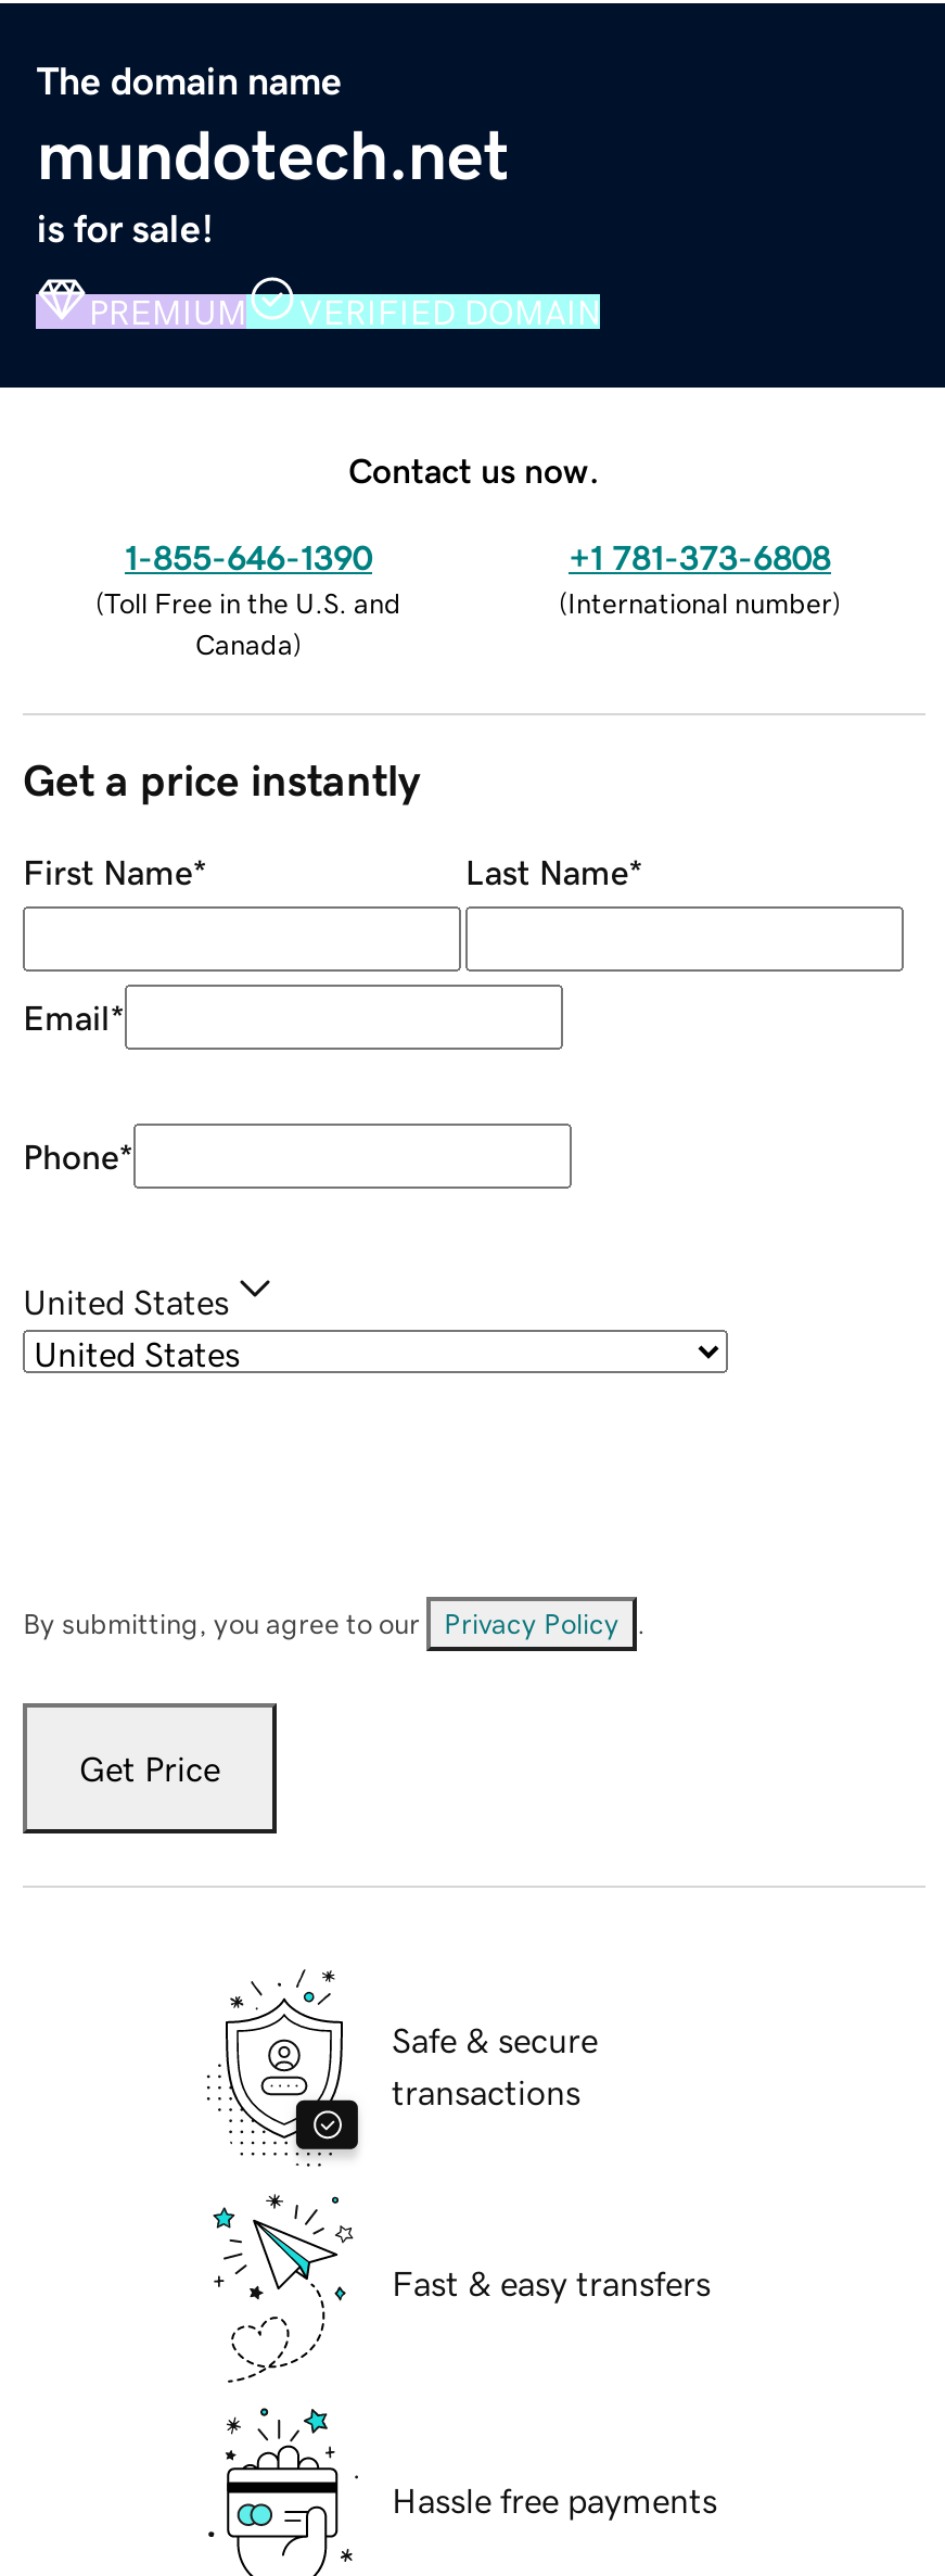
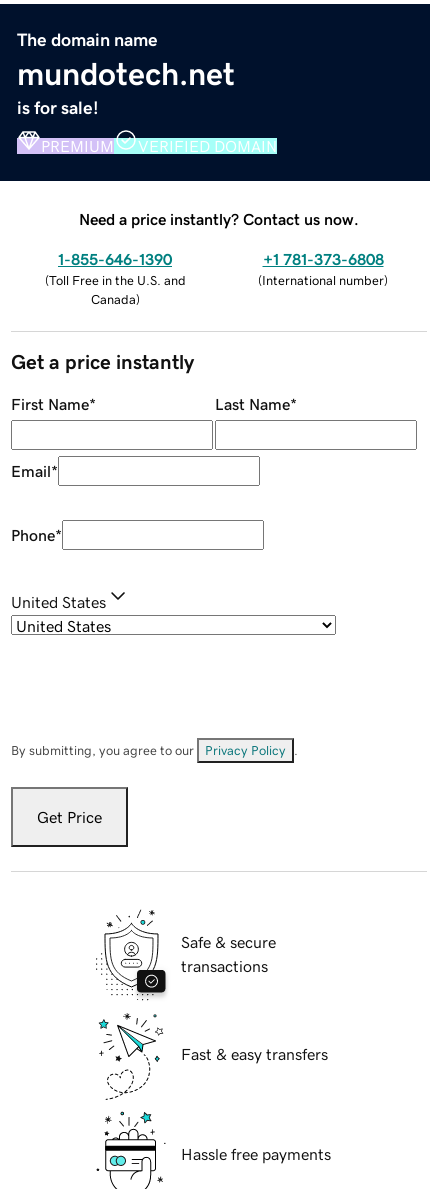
- Contact us now.
+ Need a price instantly? Contact us now.
